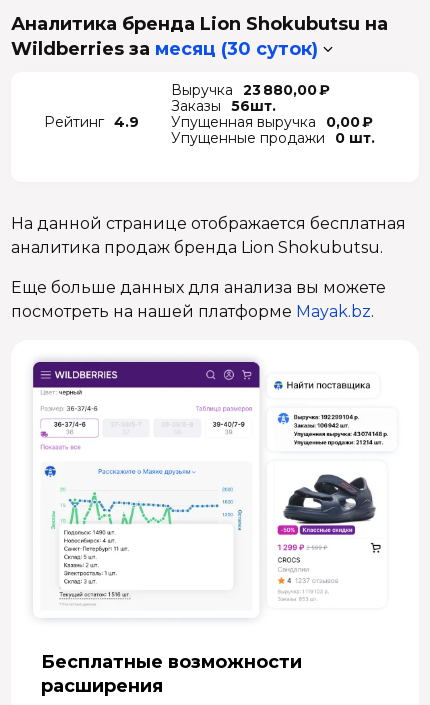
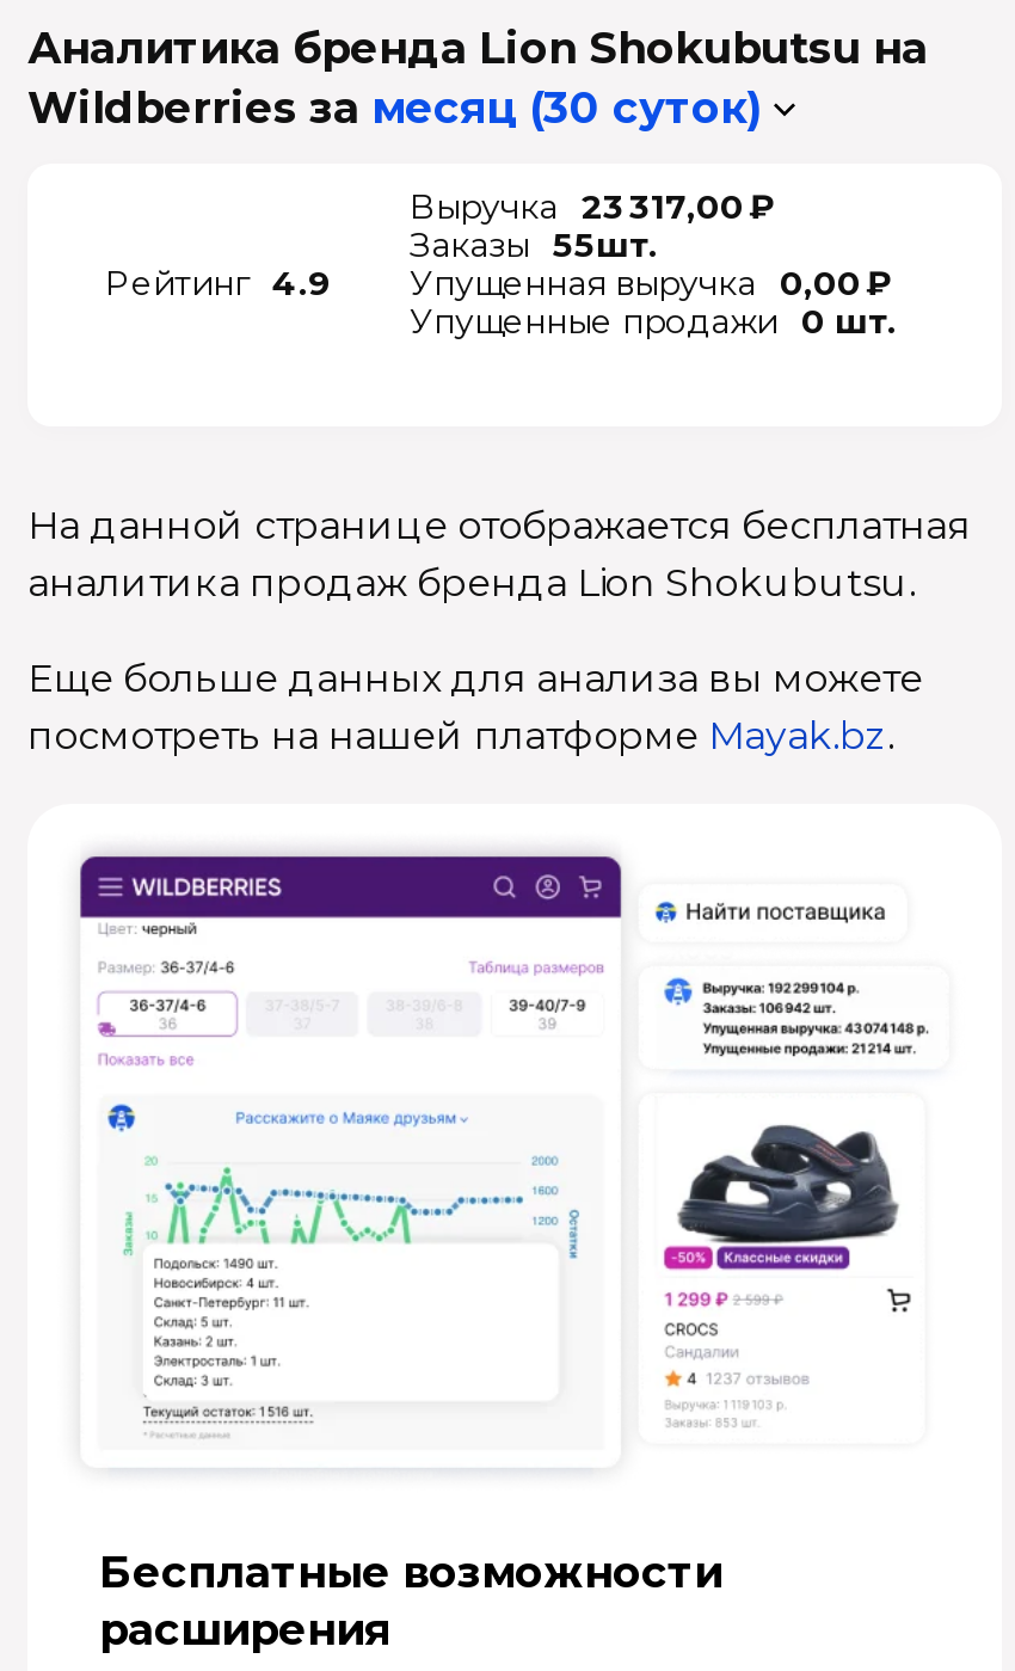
- Выручка 23 880,00 ₽
+ Выручка 23 317,00 ₽

- Заказы 56шт.
+ Заказы 55шт.
